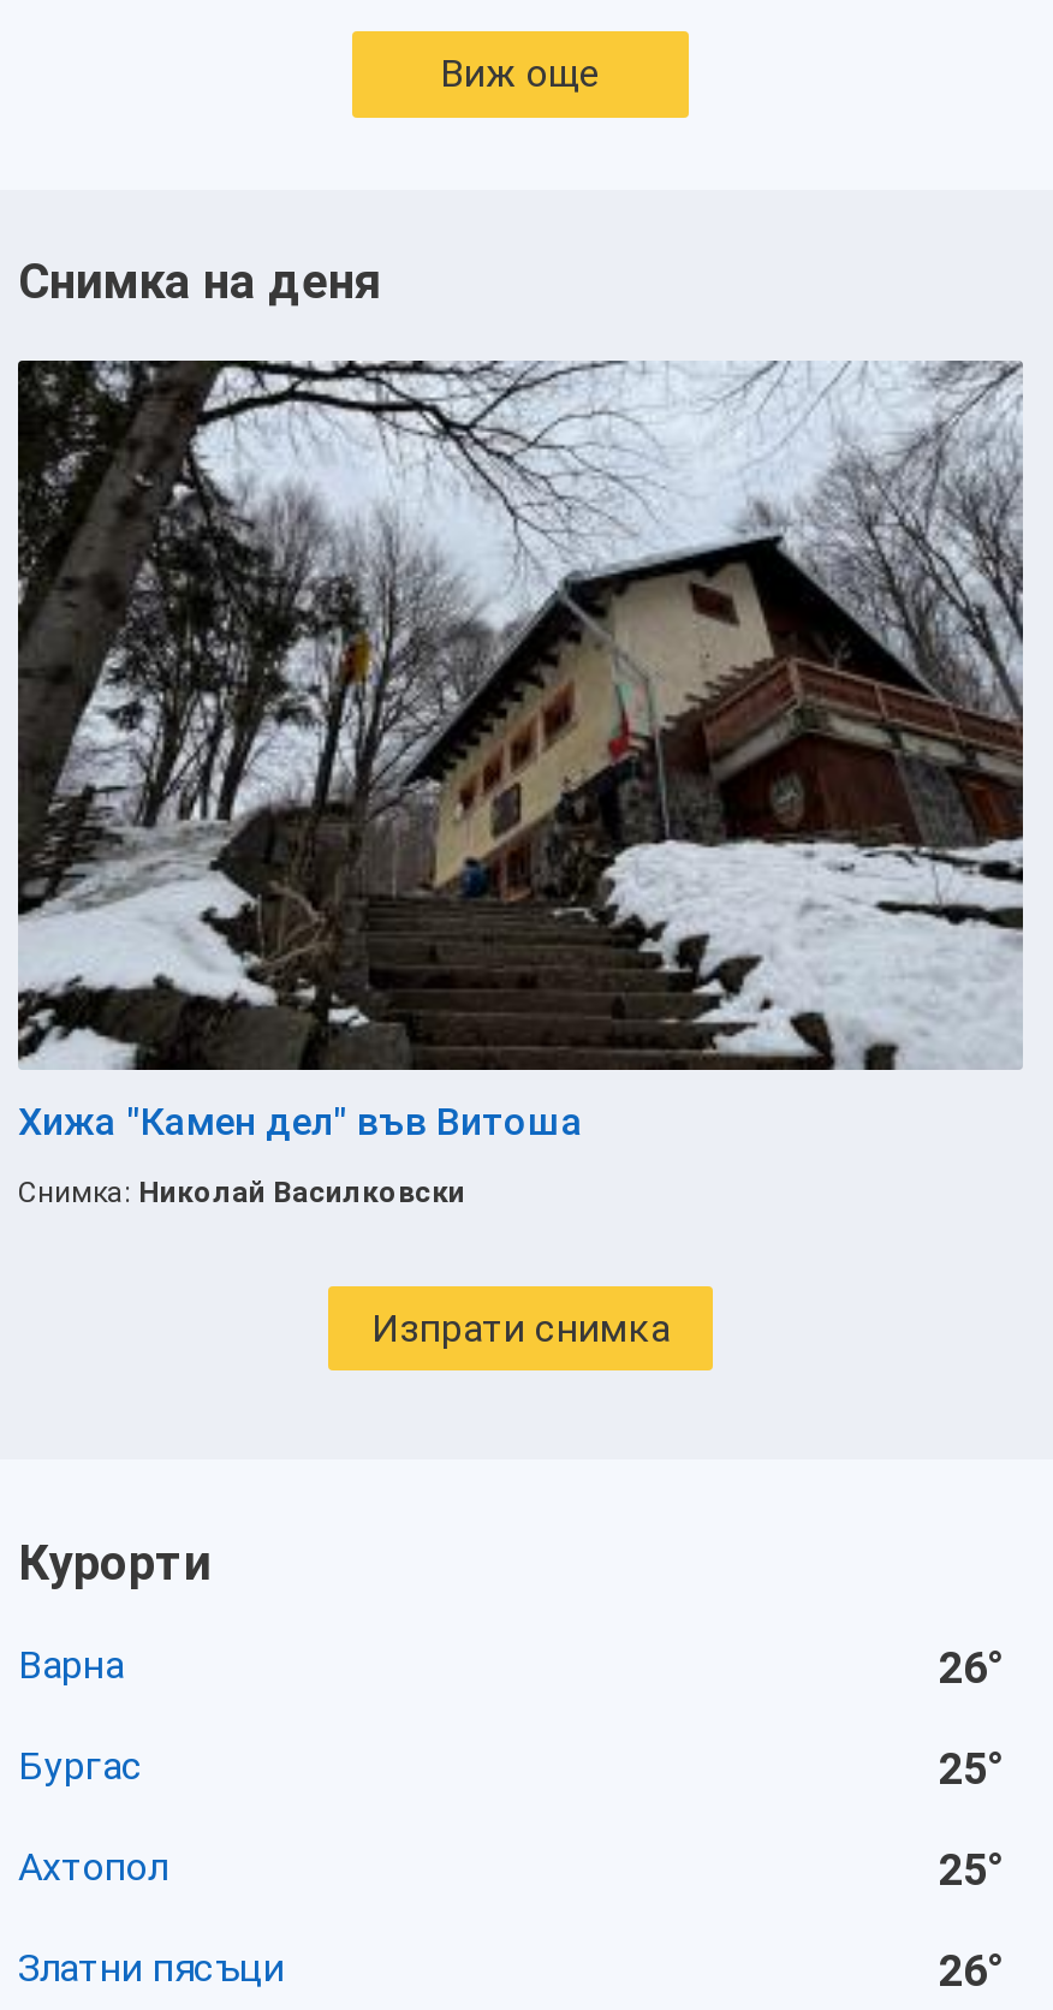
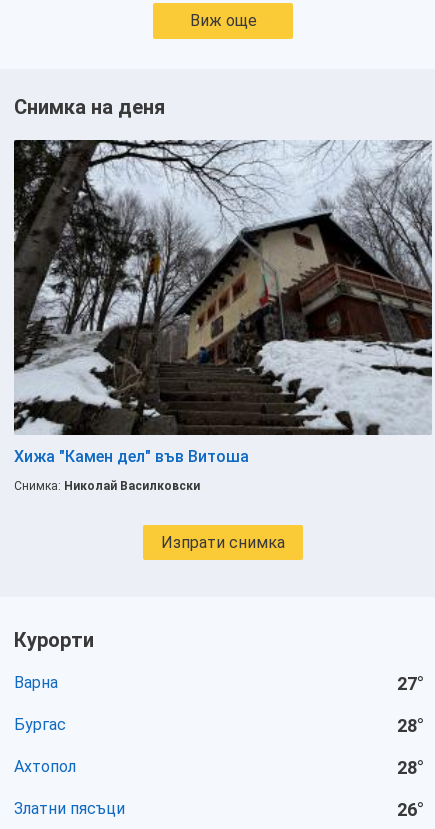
- 26°
+ 27°

- 25°
+ 28°

- 25°
+ 28°
